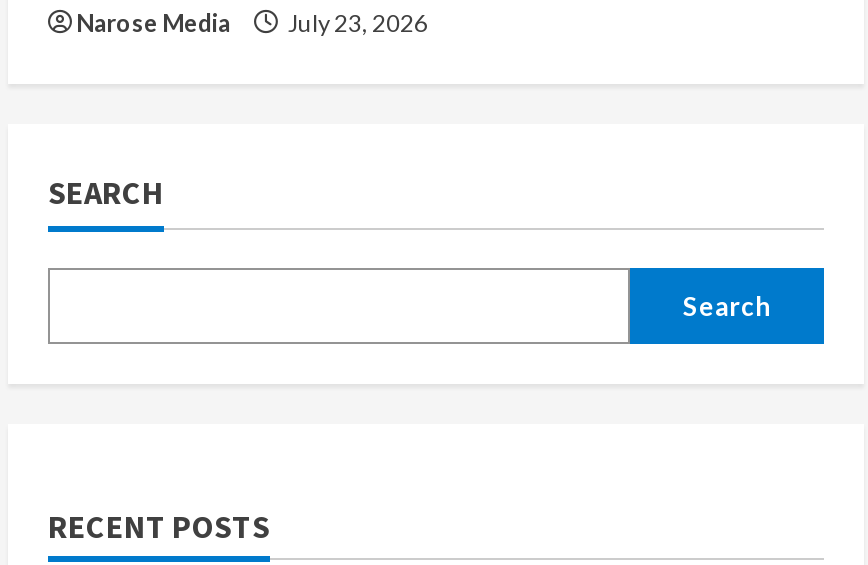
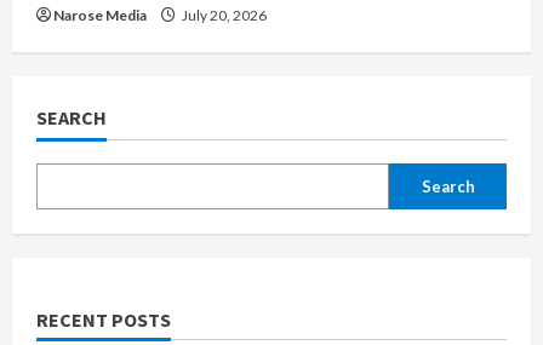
- Narose Media July 23, 2026
+ Narose Media July 20, 2026
